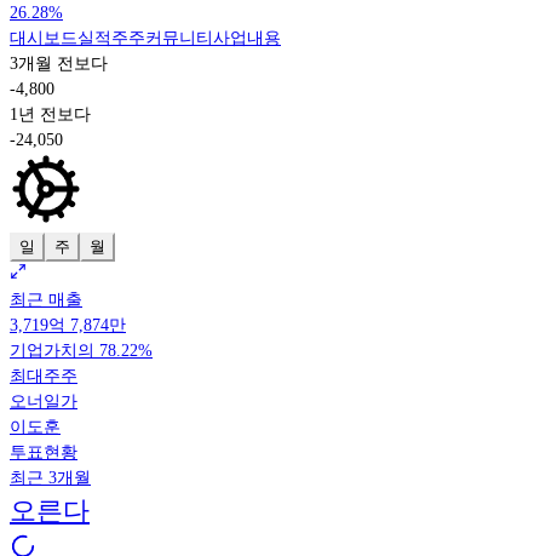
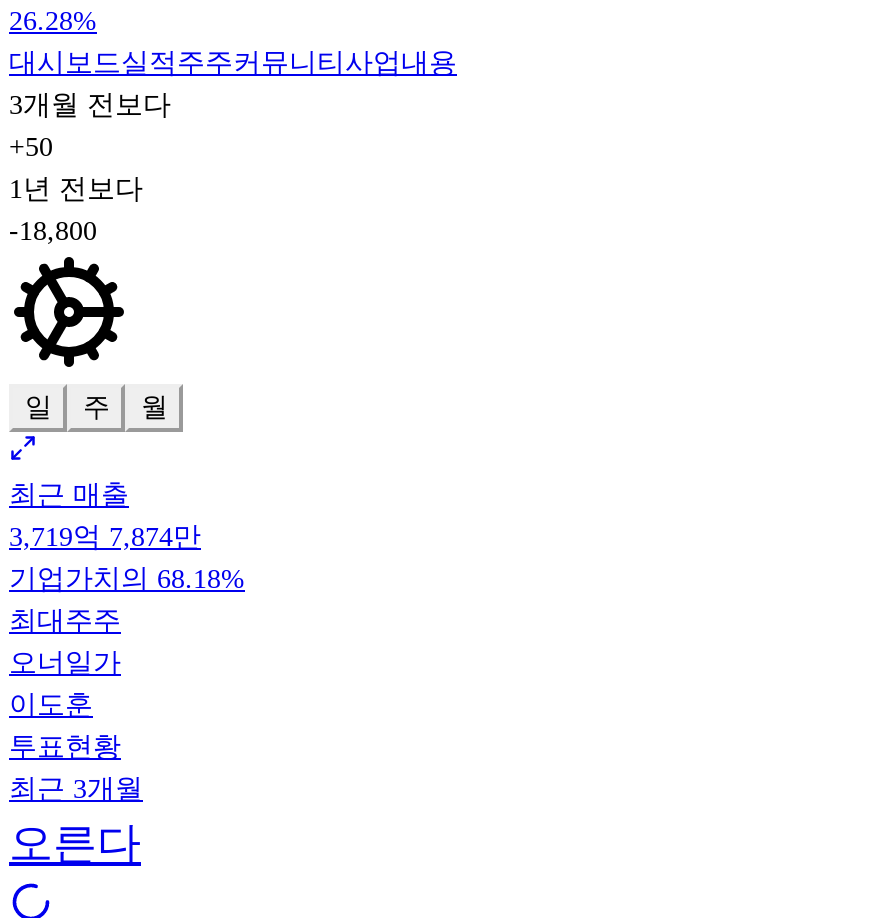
- -4,800
+ +50

- -24,050
+ -18,800

- 기업가치의 78.22%
+ 기업가치의 68.18%
